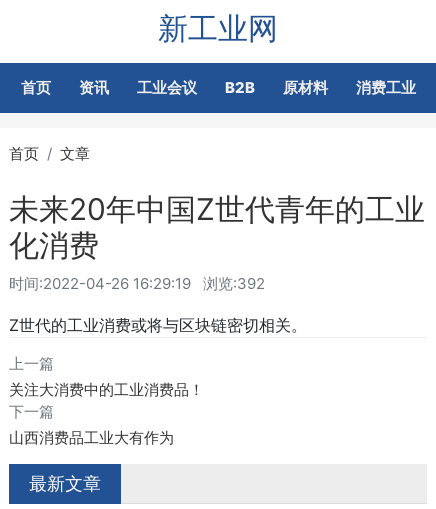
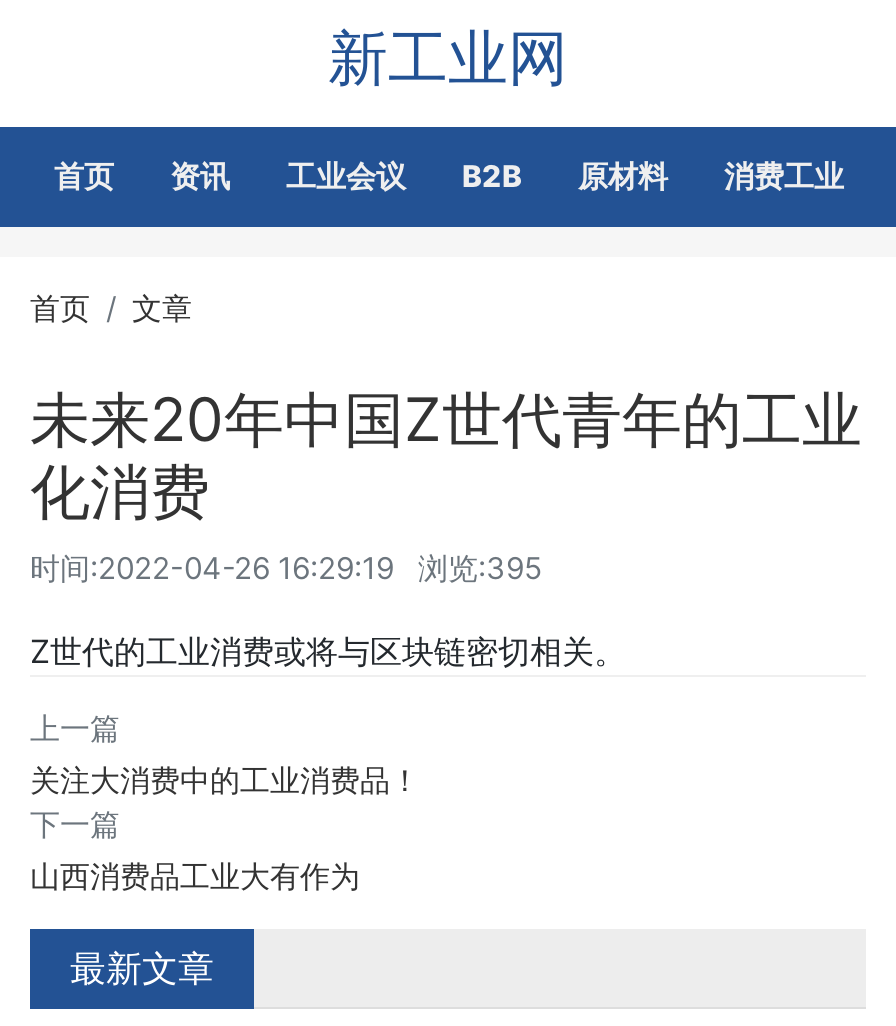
- 时间:2022-04-26 16:29:19 浏览:392
+ 时间:2022-04-26 16:29:19 浏览:395
